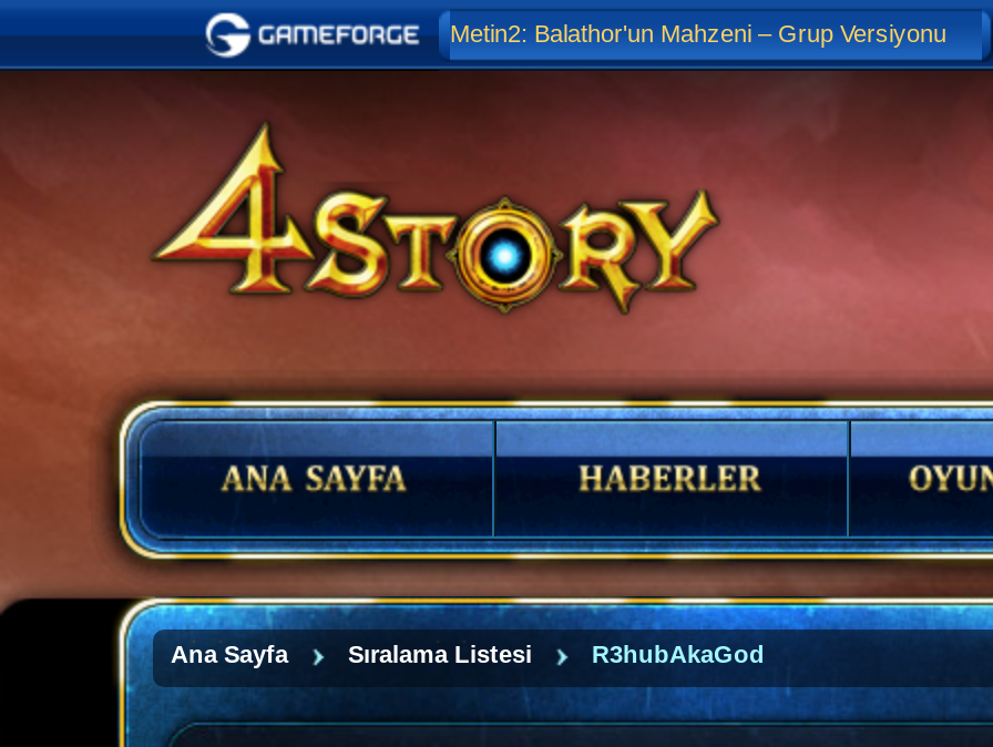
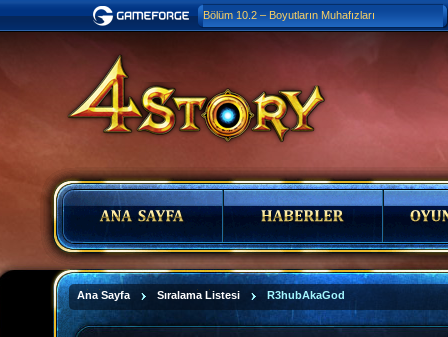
+ Bölüm 10.2 – Boyutların Muhafızları

- Metin2: Balathor'un Mahzeni – Grup Versiyonu
